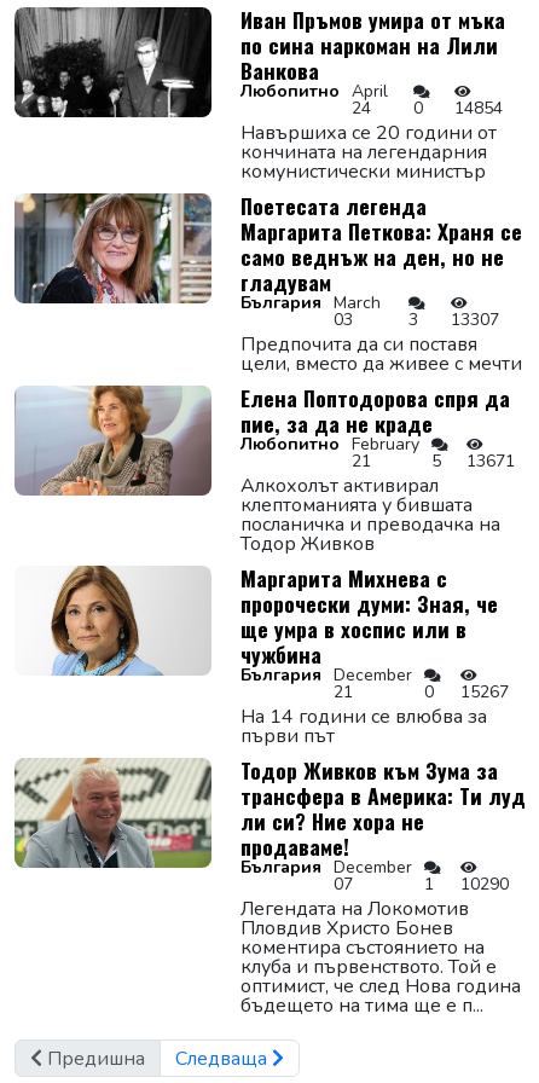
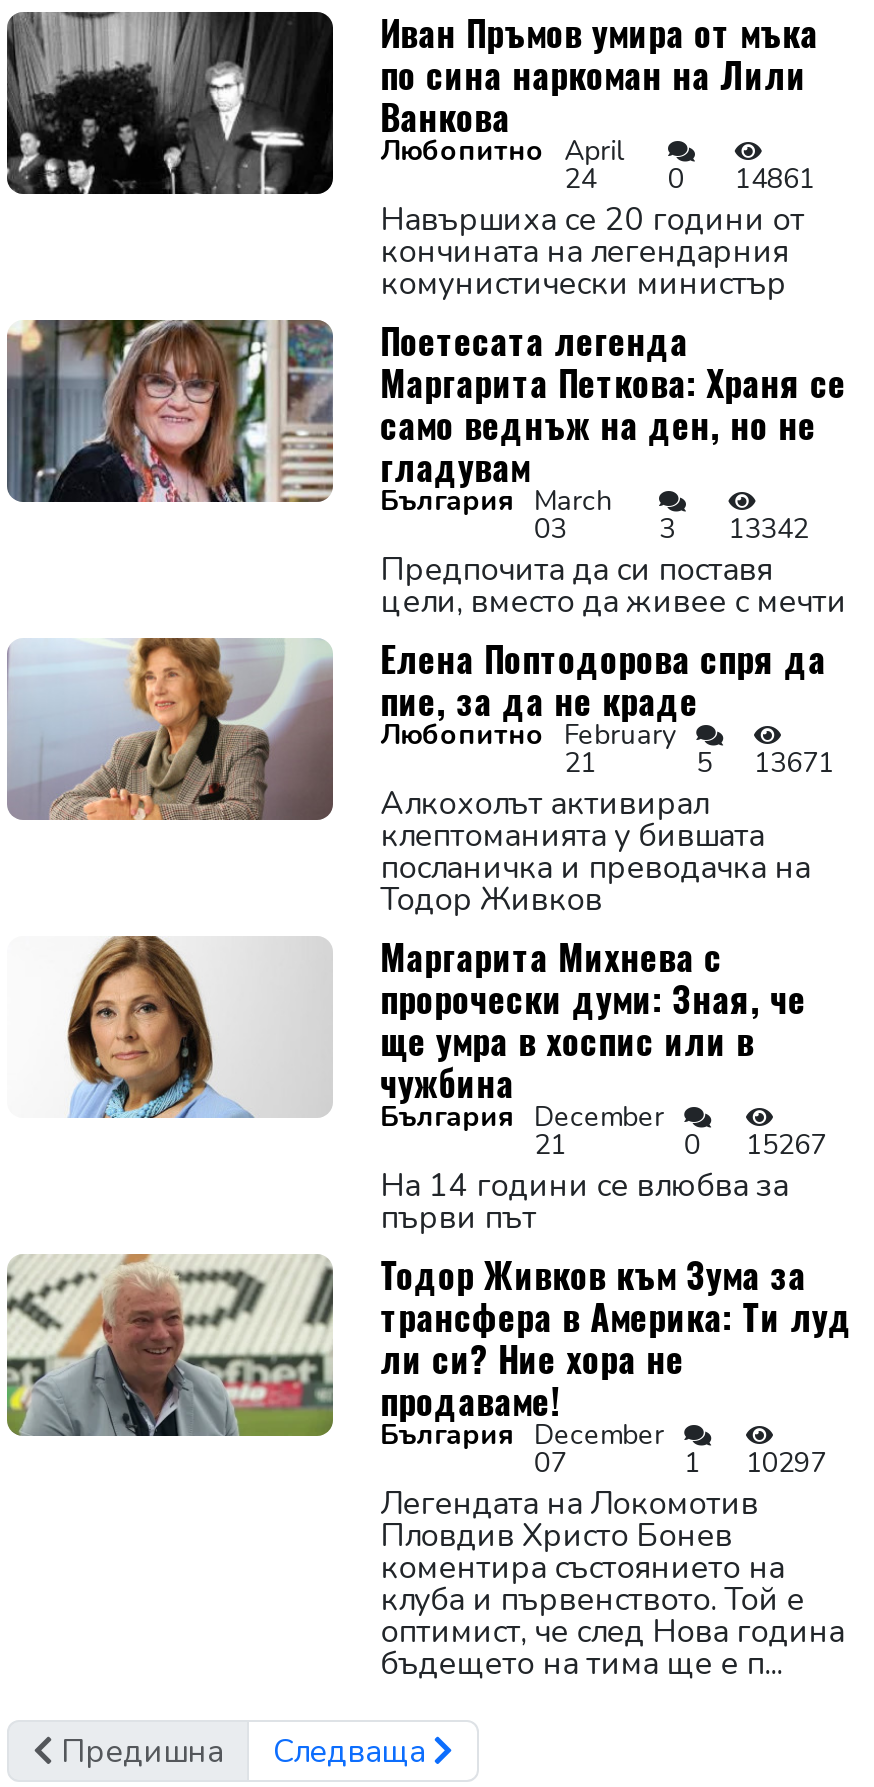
- 14854
+ 14861

- 3 13307
+ 3 13342

- 10290
+ 10297
